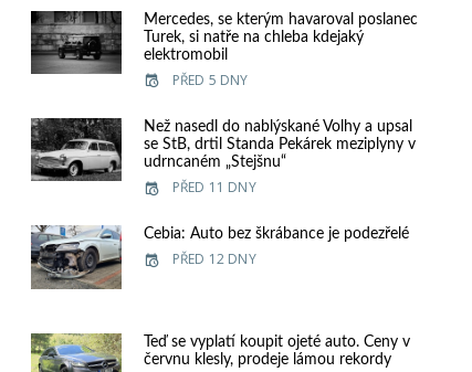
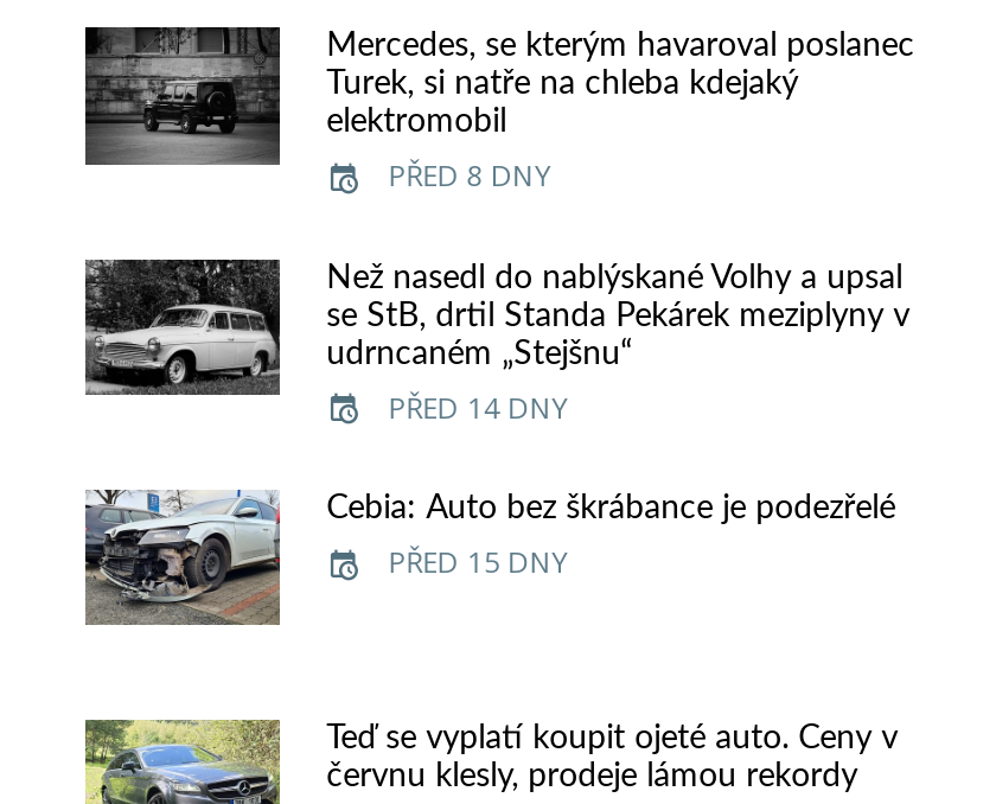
- PŘED 5 DNY
+ PŘED 8 DNY

- PŘED 11 DNY
+ PŘED 14 DNY

- PŘED 12 DNY
+ PŘED 15 DNY
